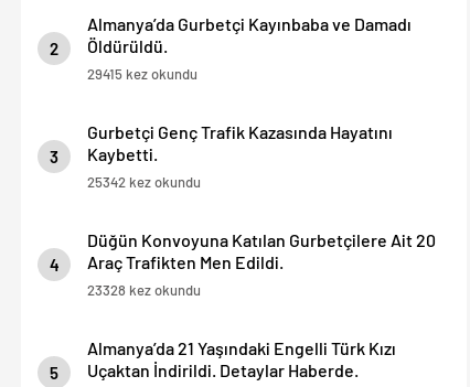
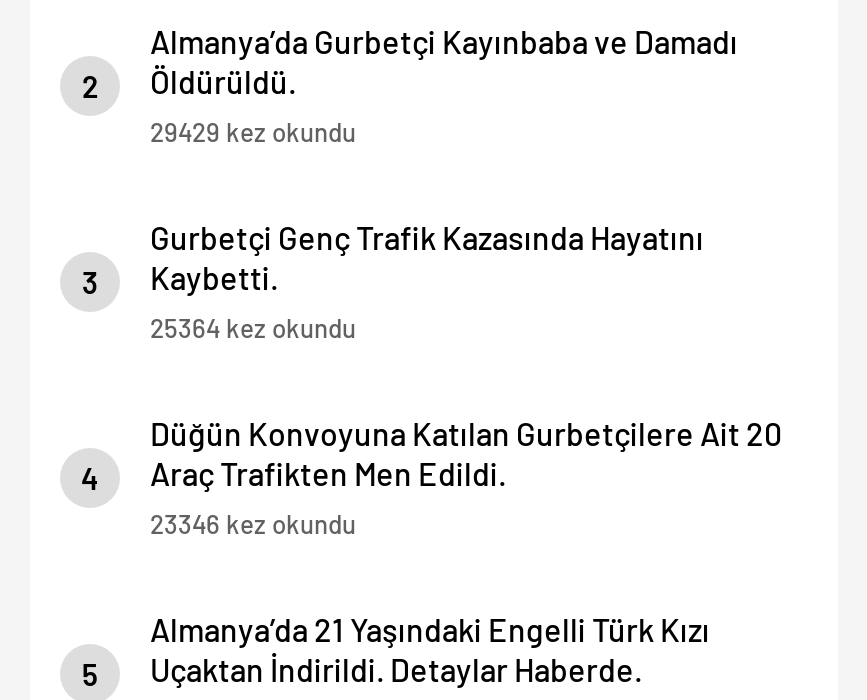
- 29415 kez okundu
+ 29429 kez okundu

- 25342 kez okundu
+ 25364 kez okundu

- 23328 kez okundu
+ 23346 kez okundu
